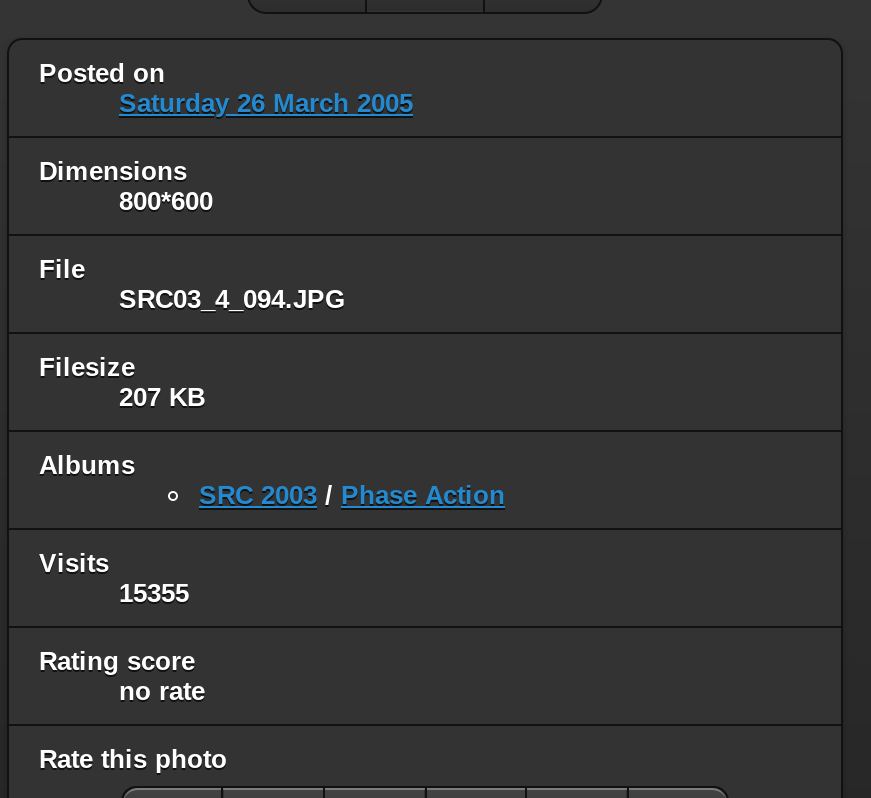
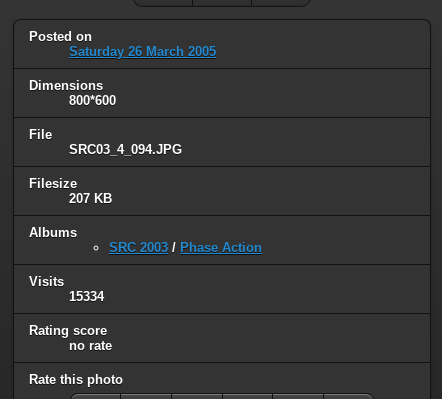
- 15355
+ 15334
